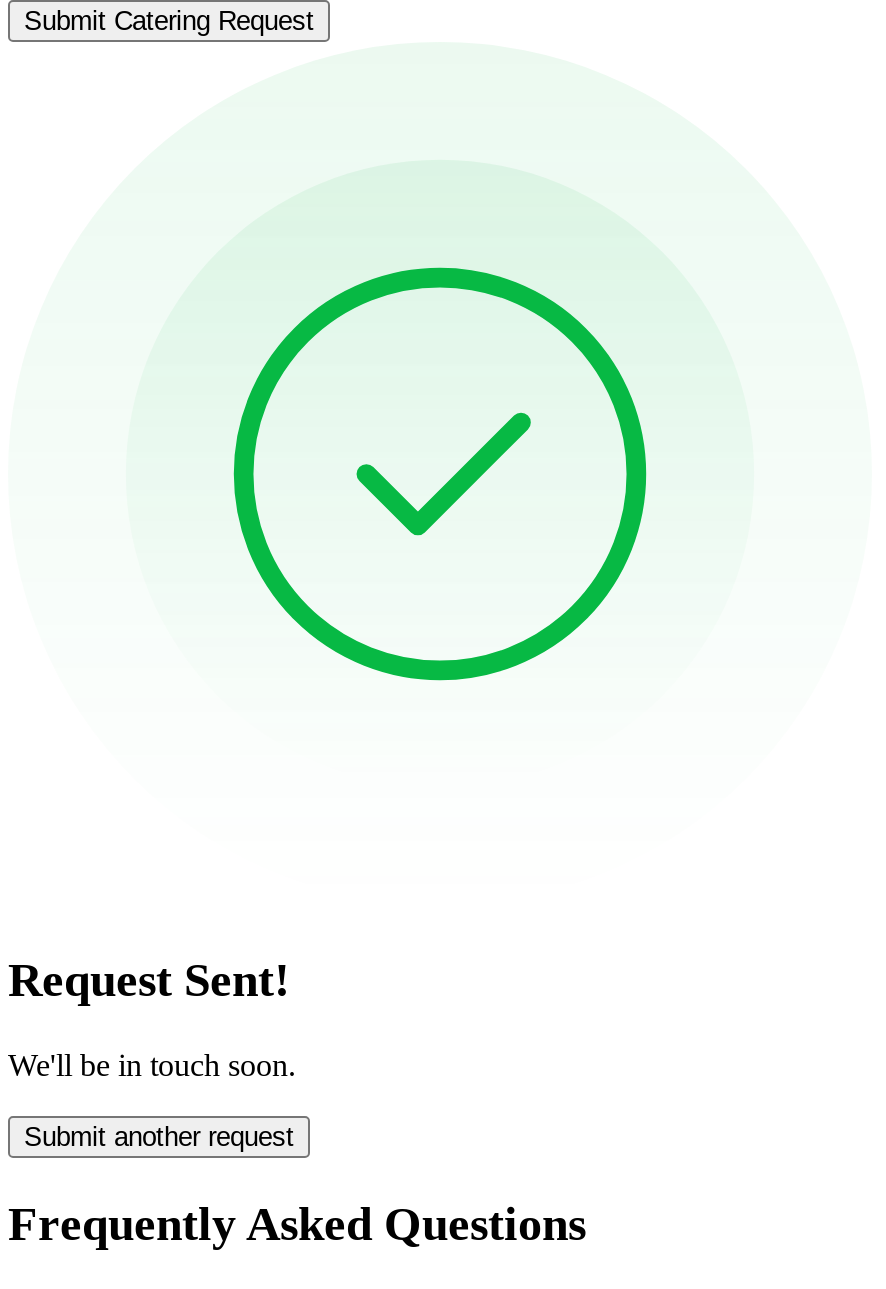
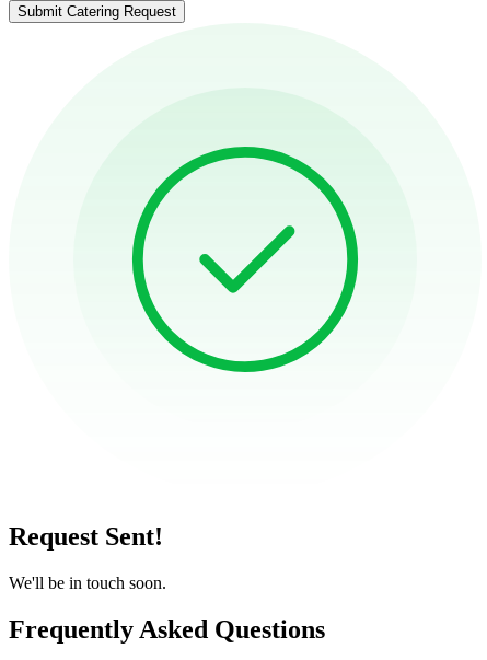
- Submit another request
